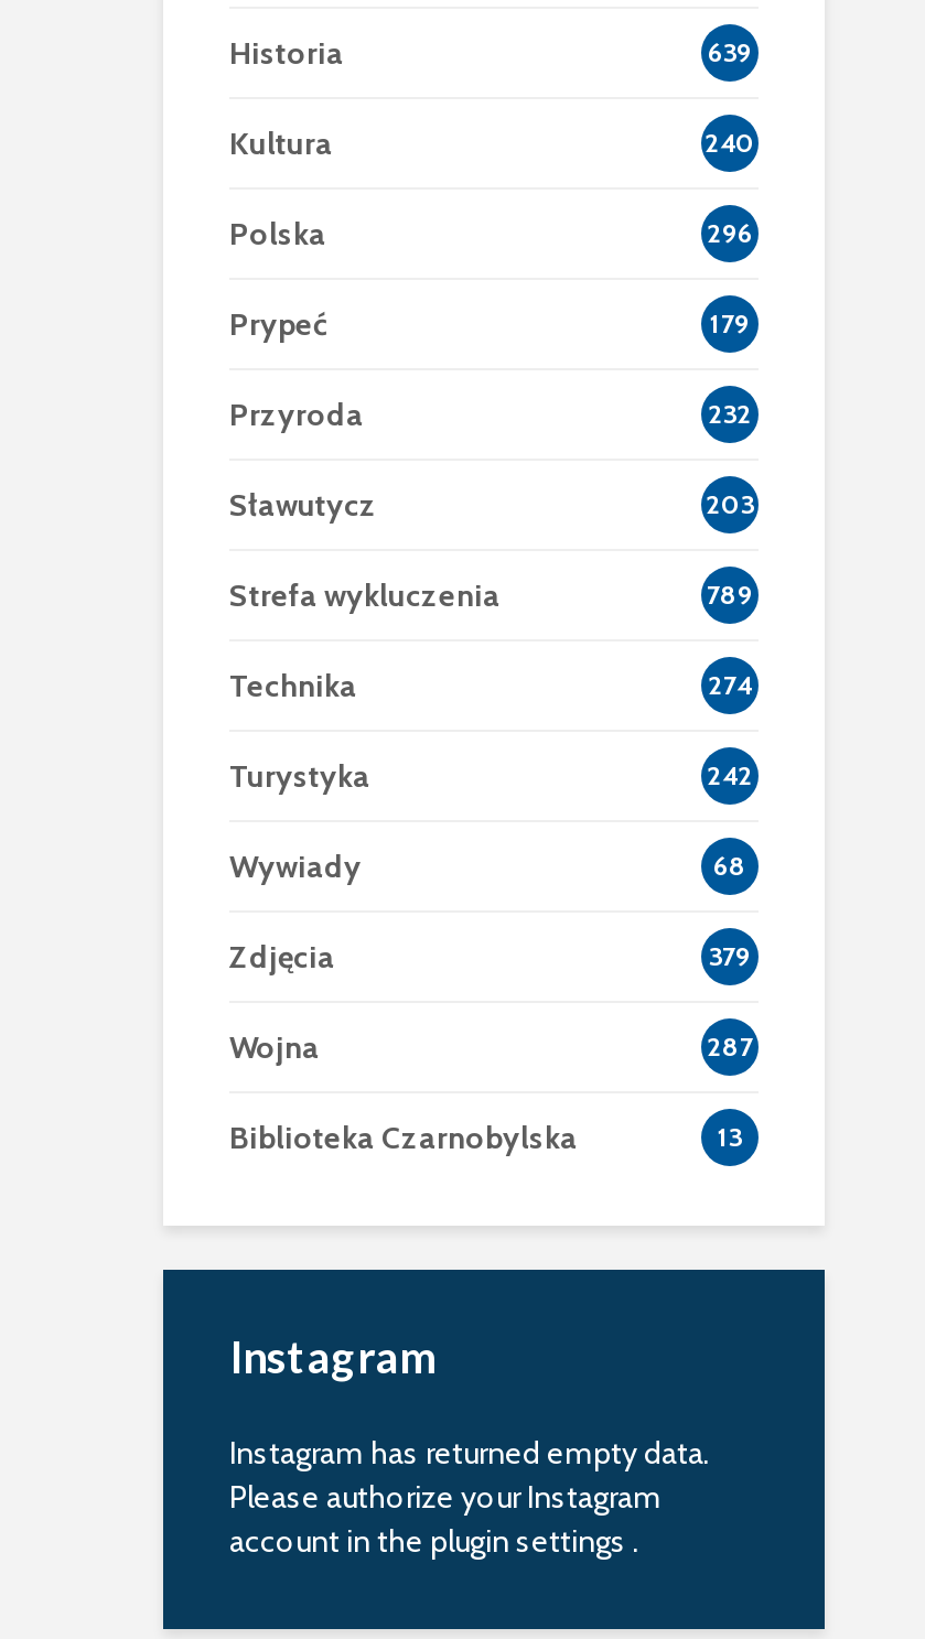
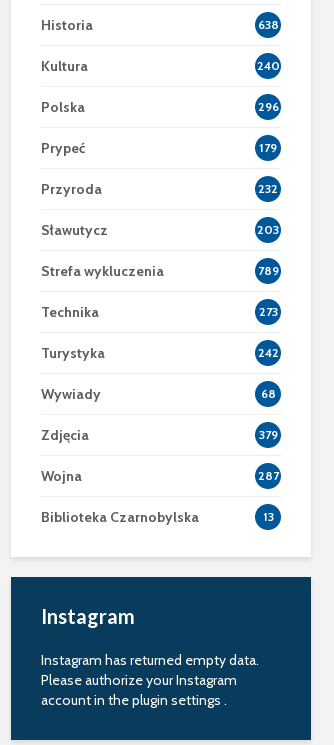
- 639
+ 638

- 274
+ 273
